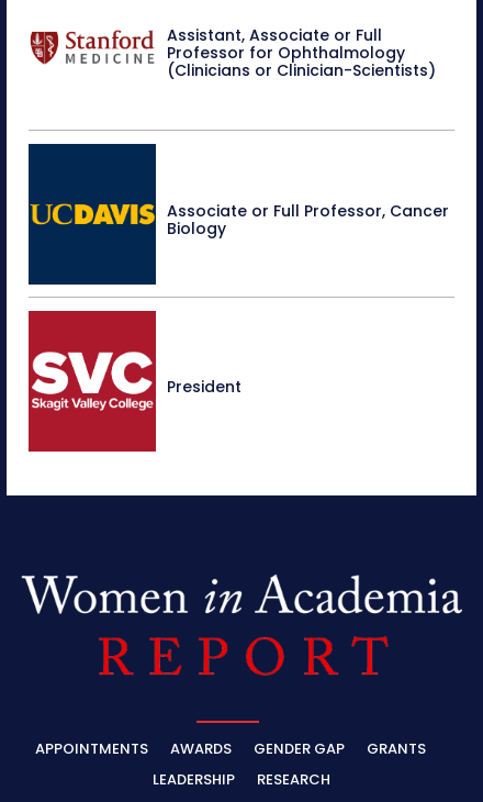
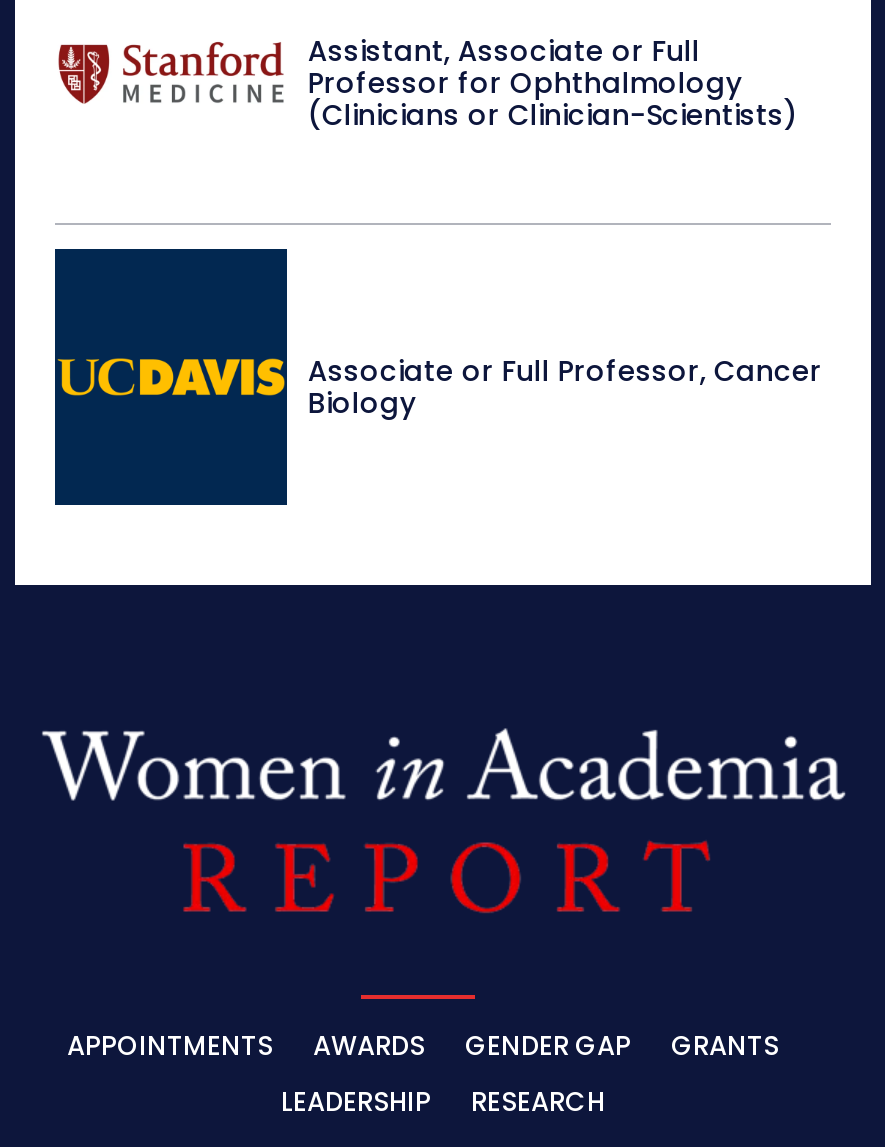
- [image]
- President
